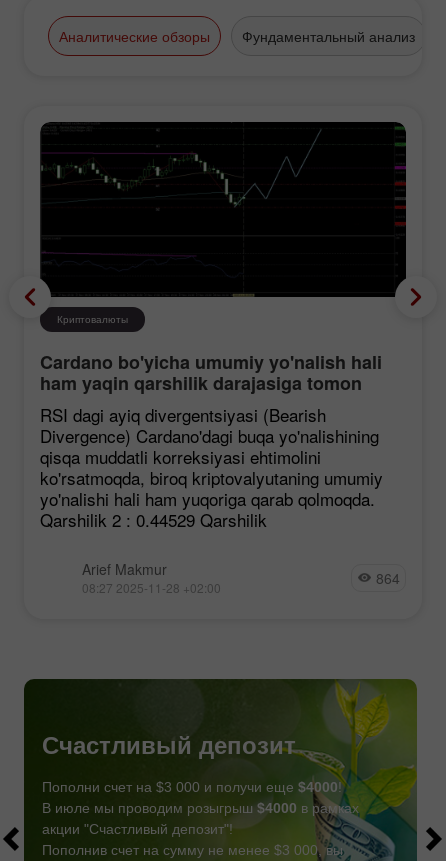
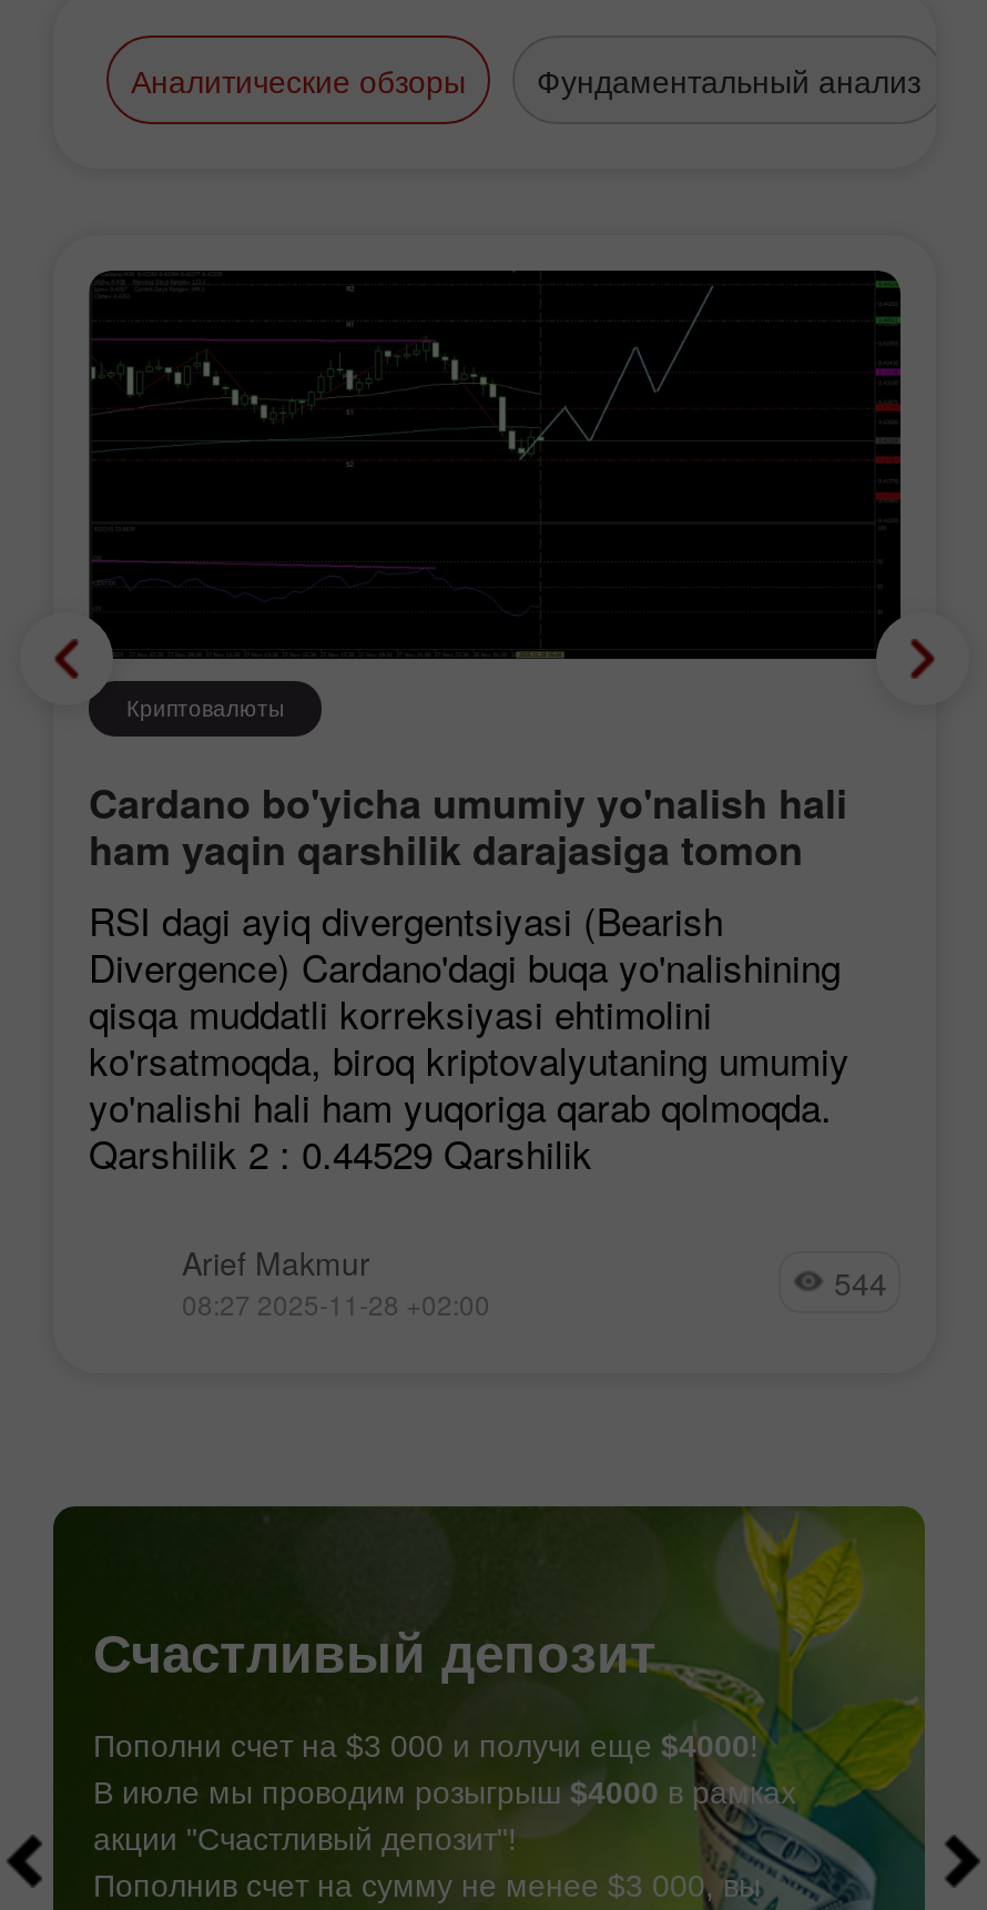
- 864
+ 544
